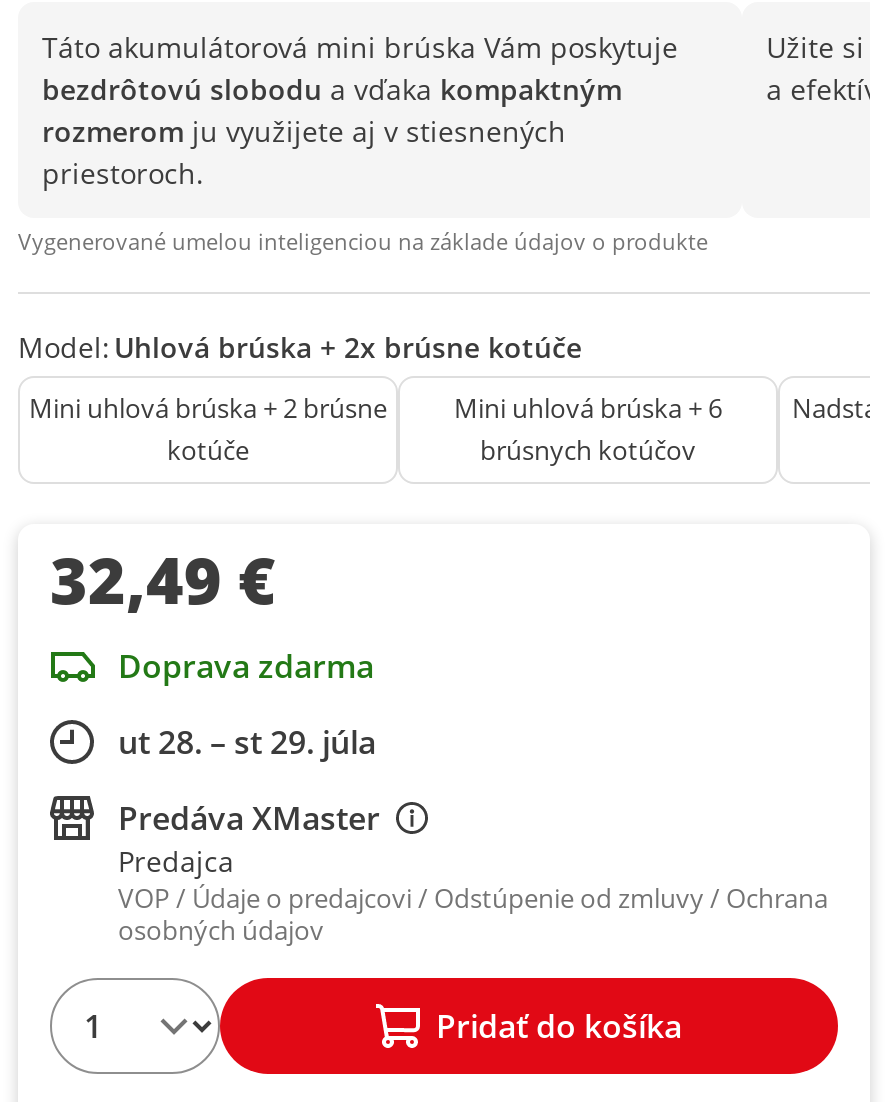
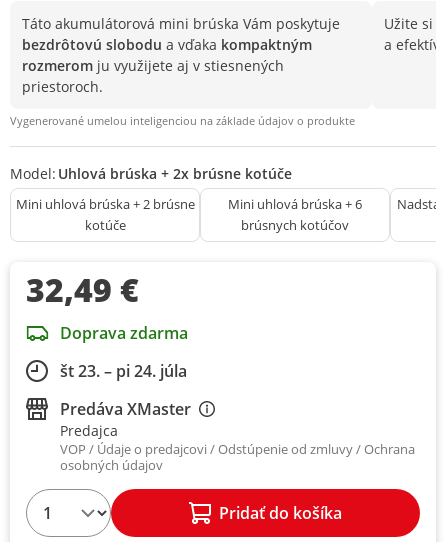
- ut 28. – st 29. júla
+ št 23. – pi 24. júla
